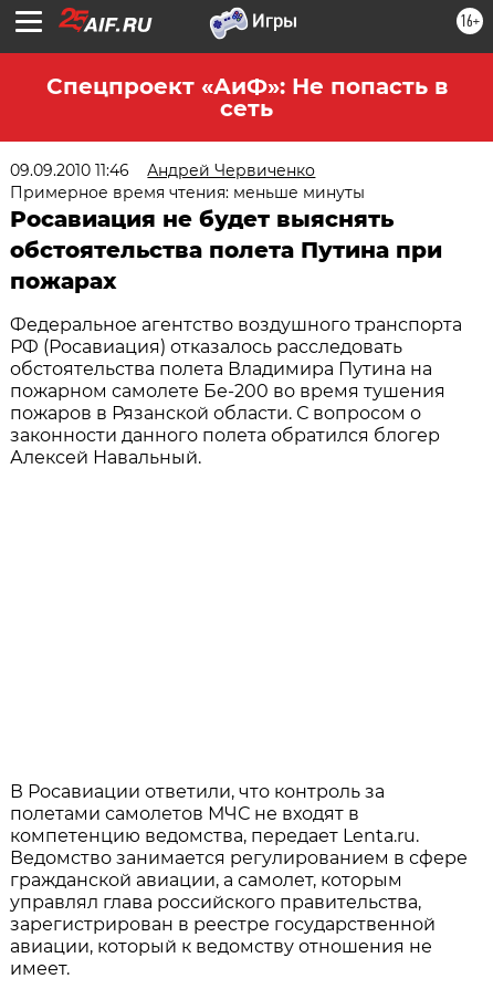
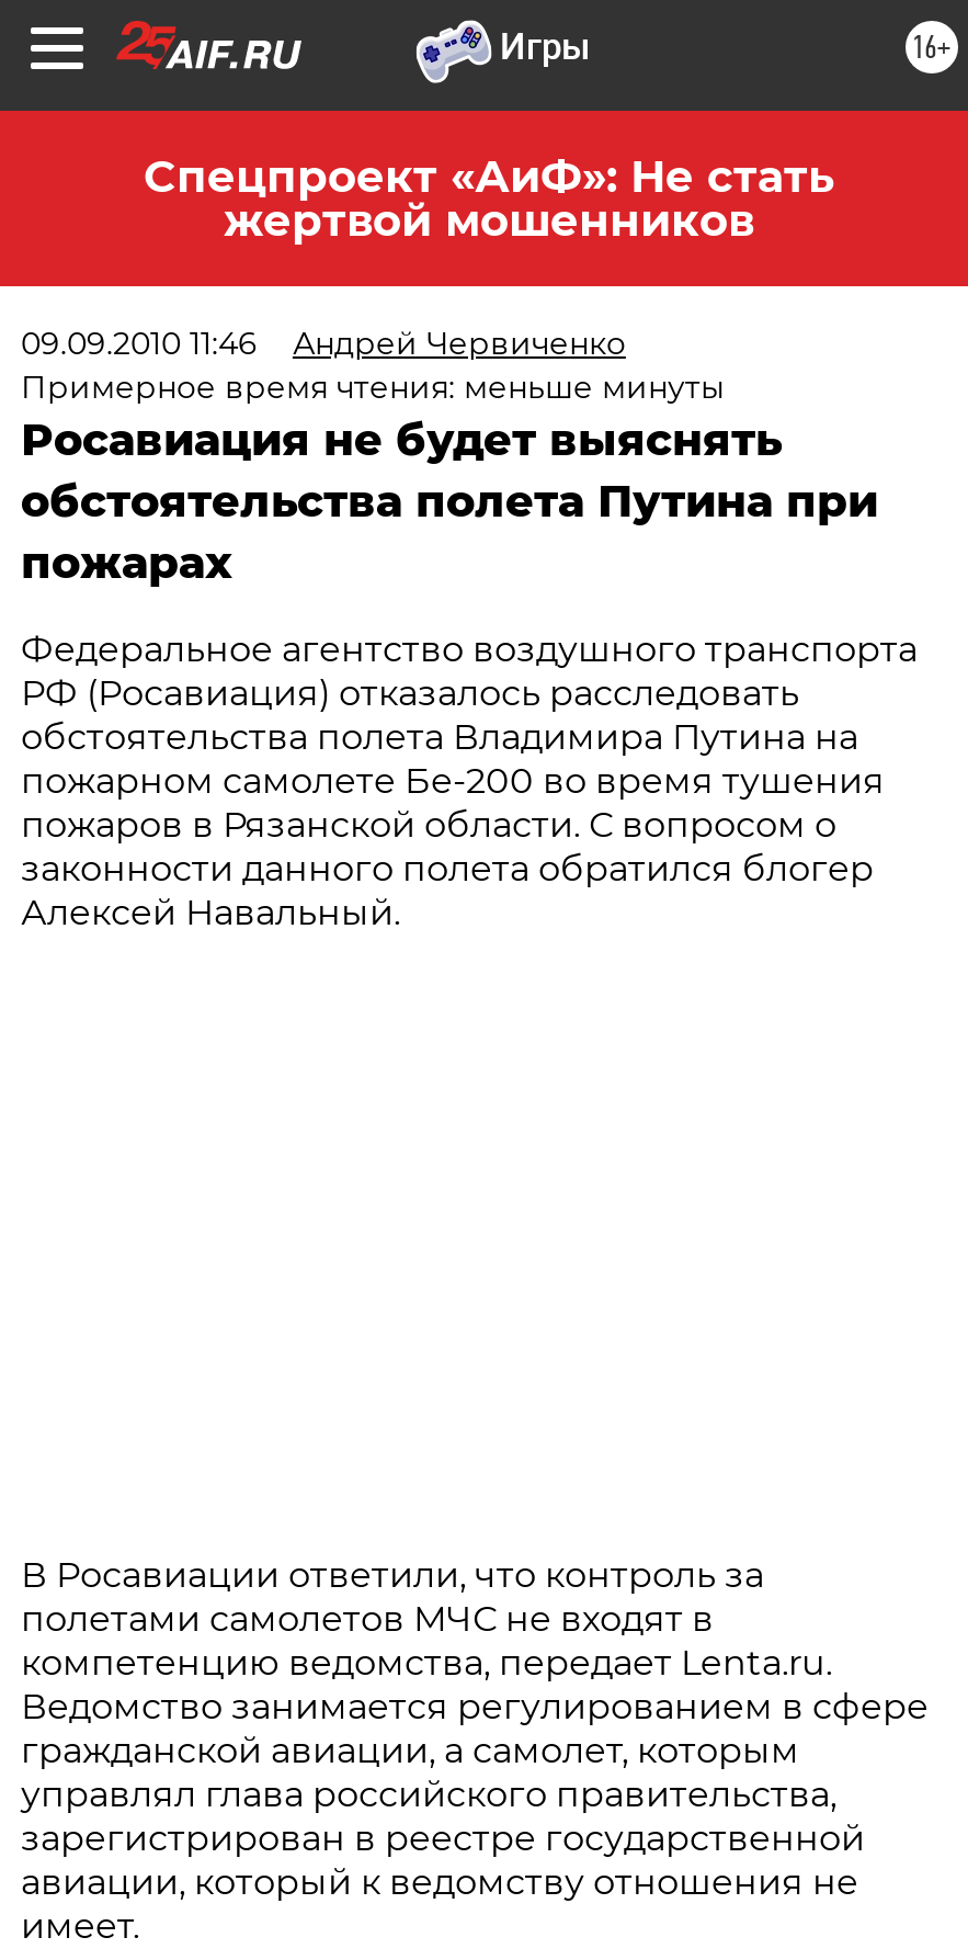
- Спецпроект «АиФ»: Не попасть в
- сеть
+ Спецпроект «АиФ»: Не стать
+ жертвой мошенников
